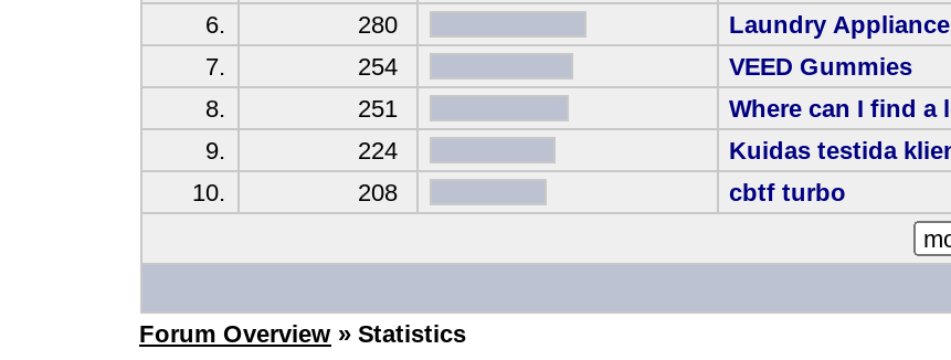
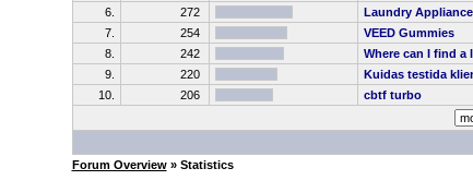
- 280
+ 272

- 251
+ 242

- 224
+ 220

- 208
+ 206
